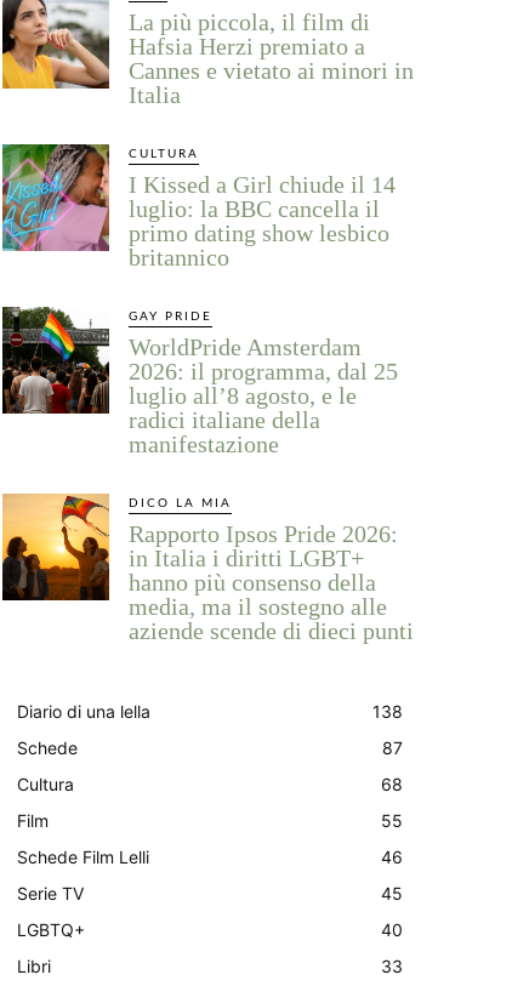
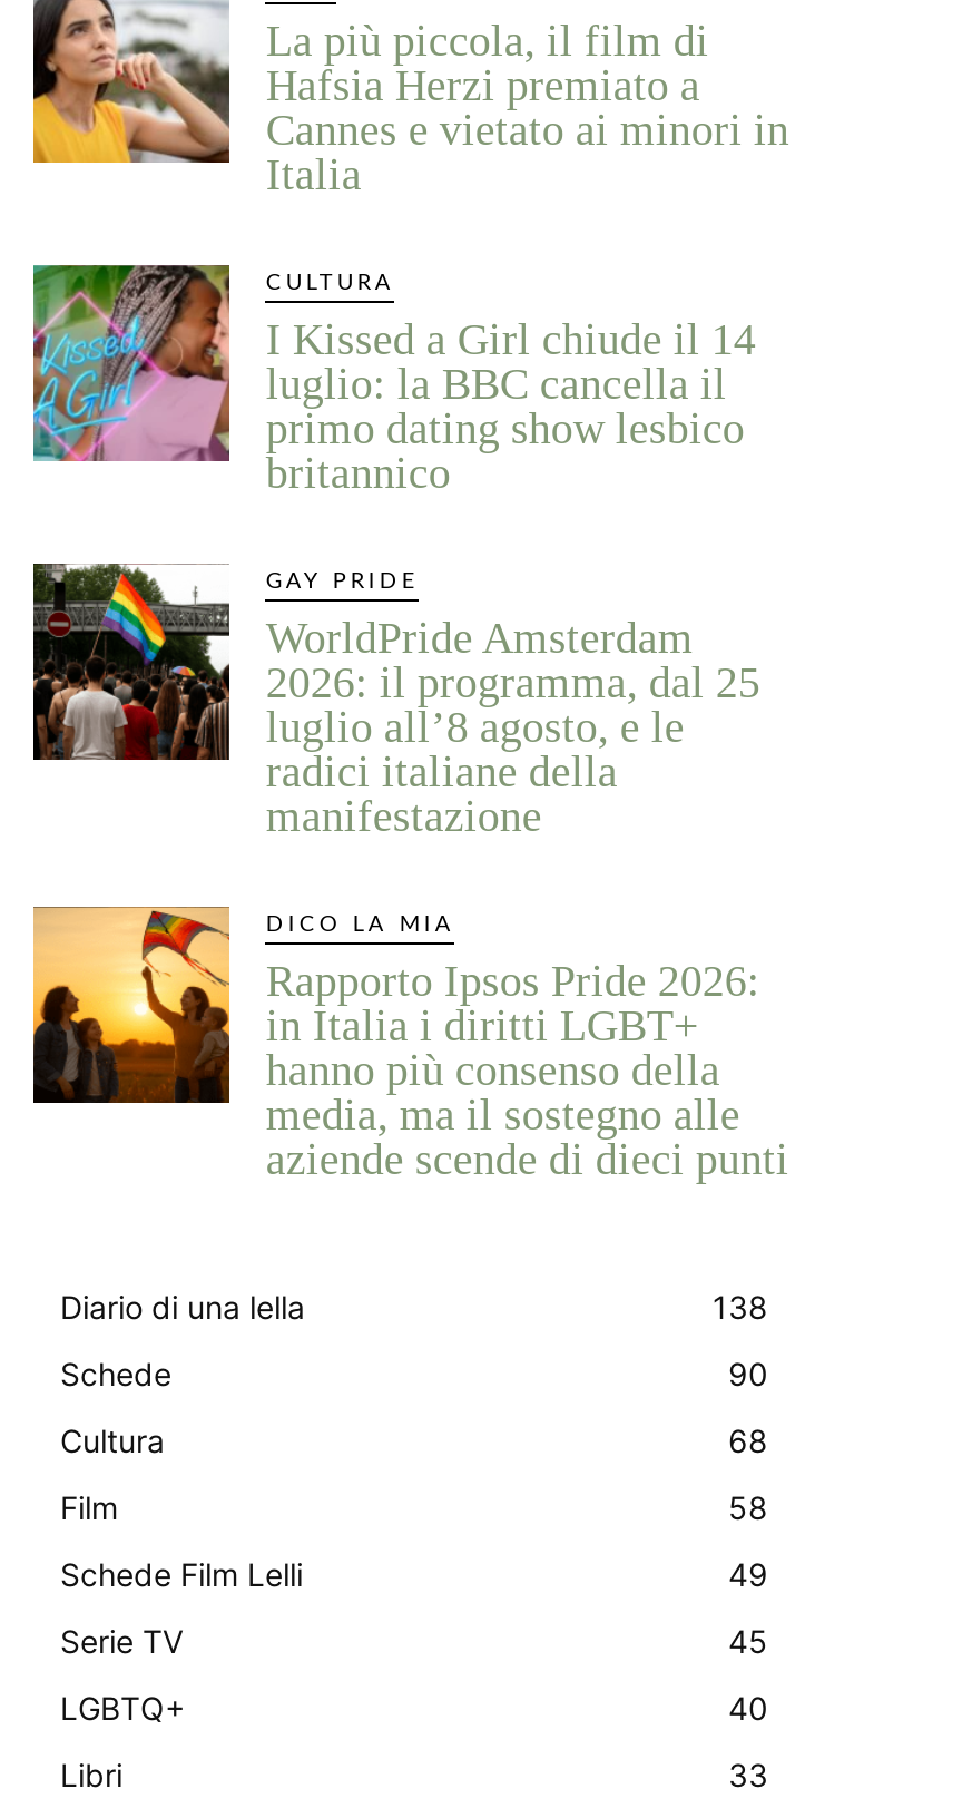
- 87
+ 90

- 55
+ 58

- 46
+ 49
